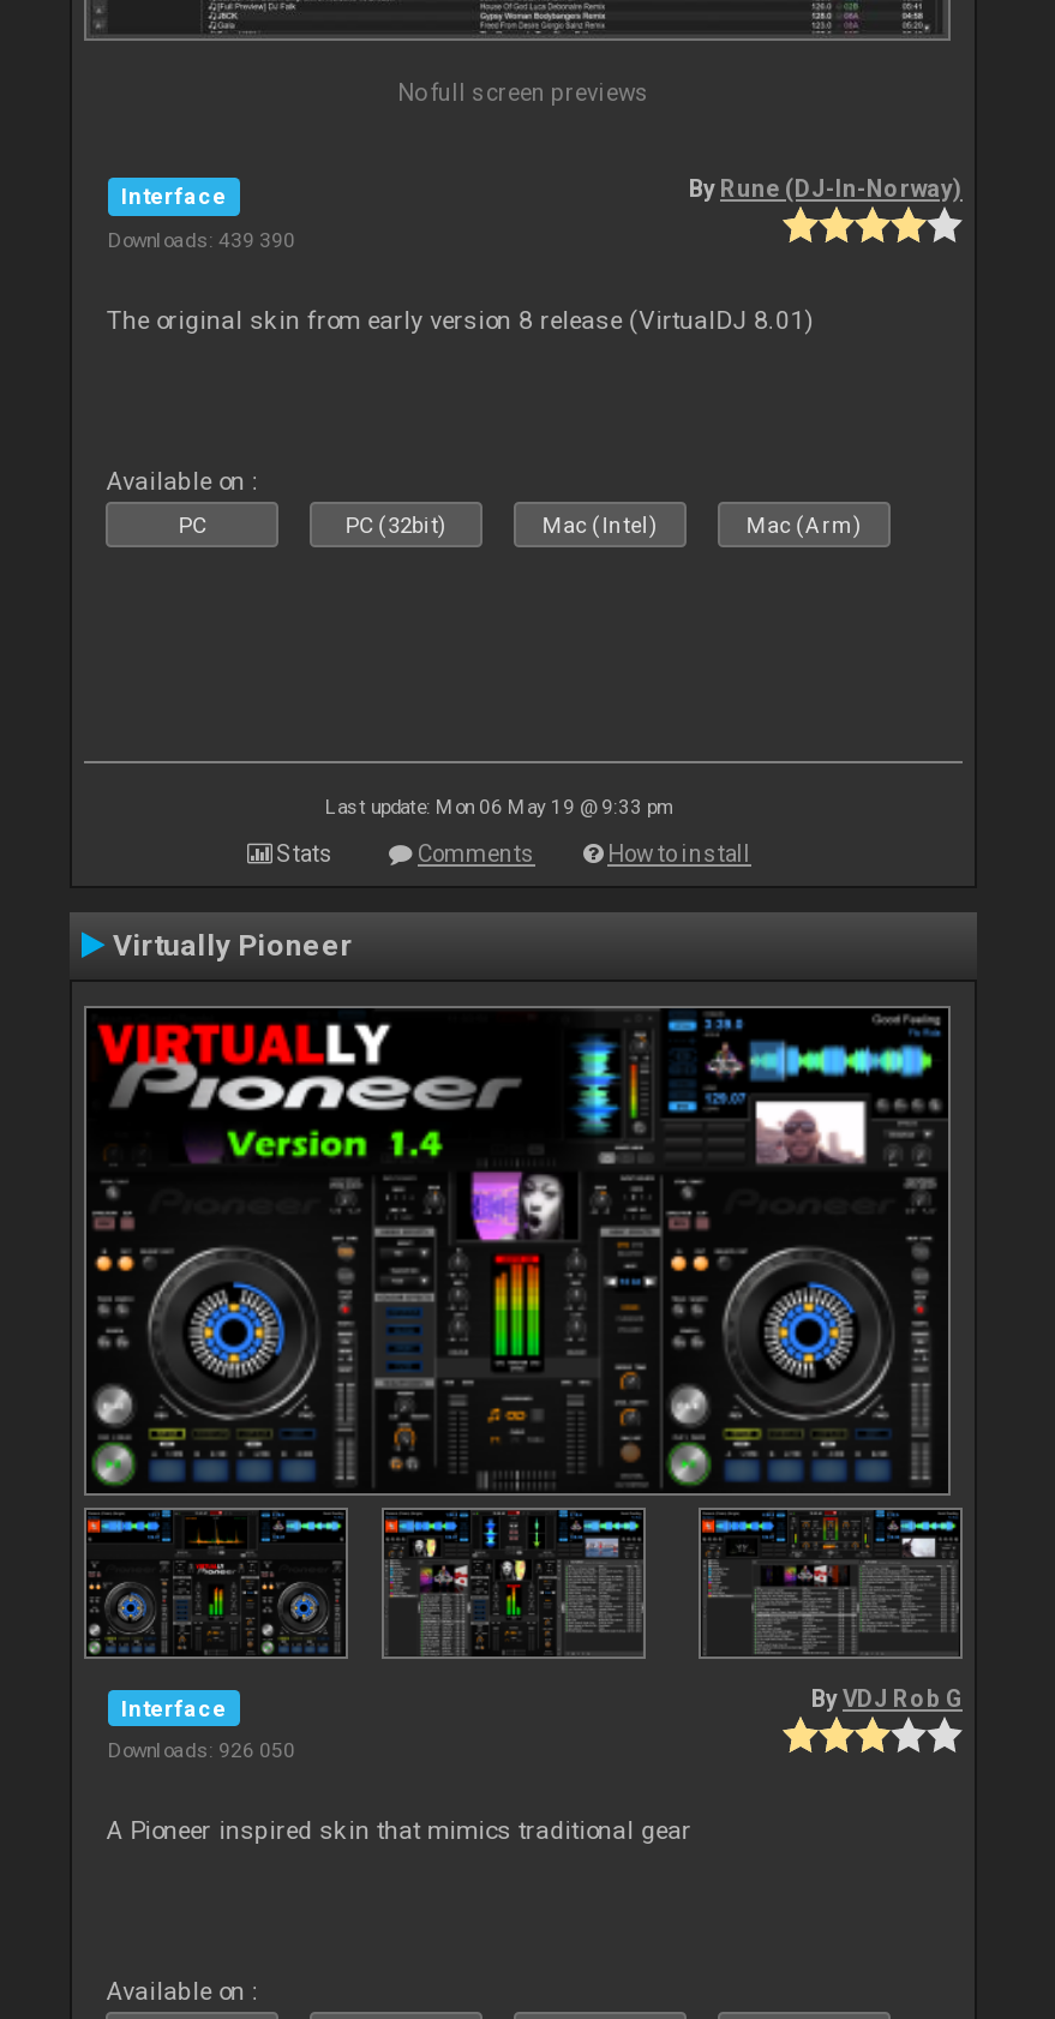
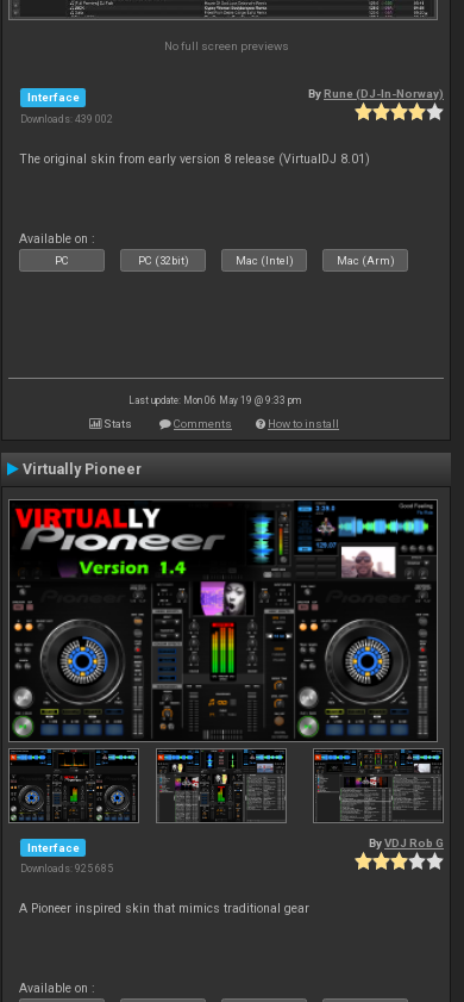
- Downloads: 439 390
+ Downloads: 439 002

- Downloads: 926 050
+ Downloads: 925 685
